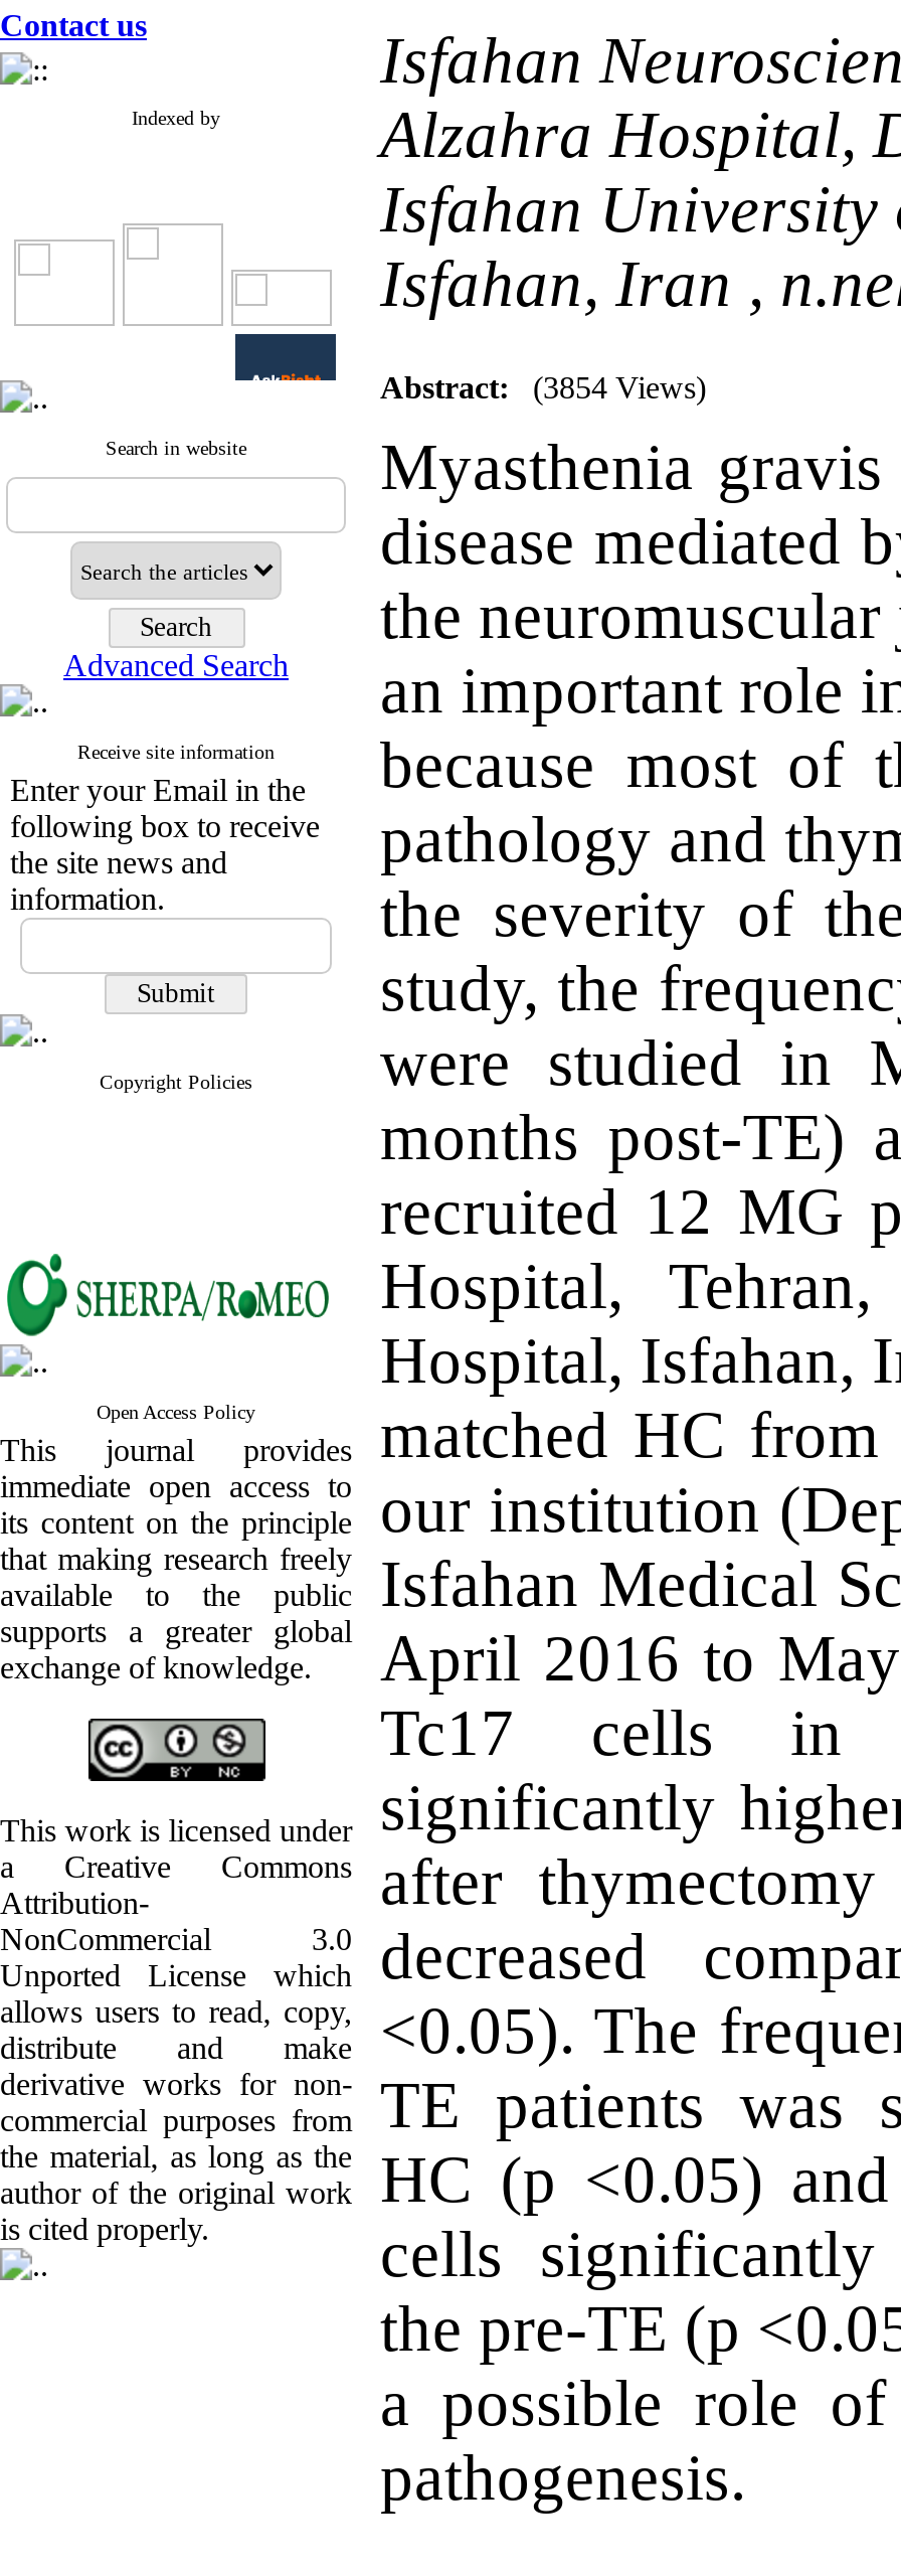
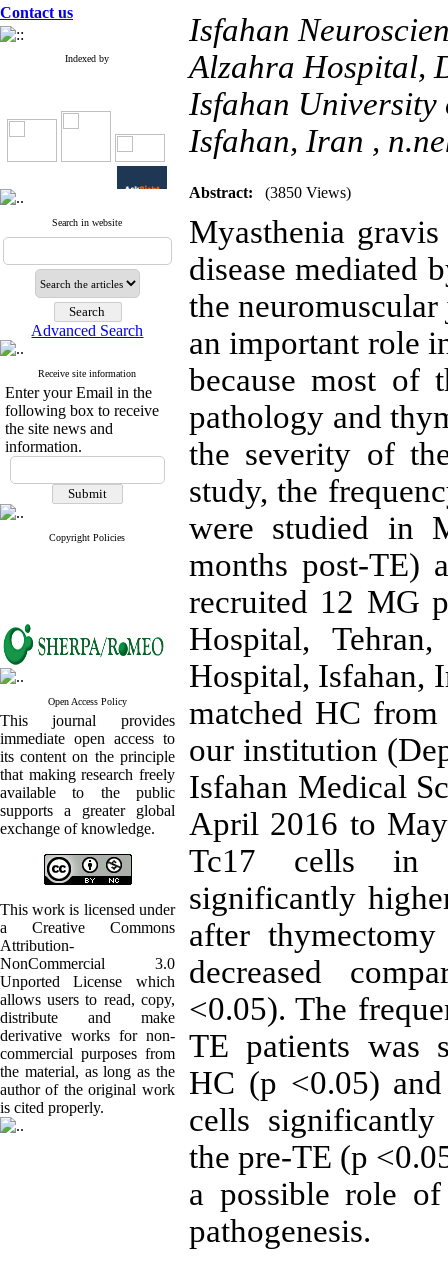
- Abstract: (3854 Views)
+ Abstract: (3850 Views)
